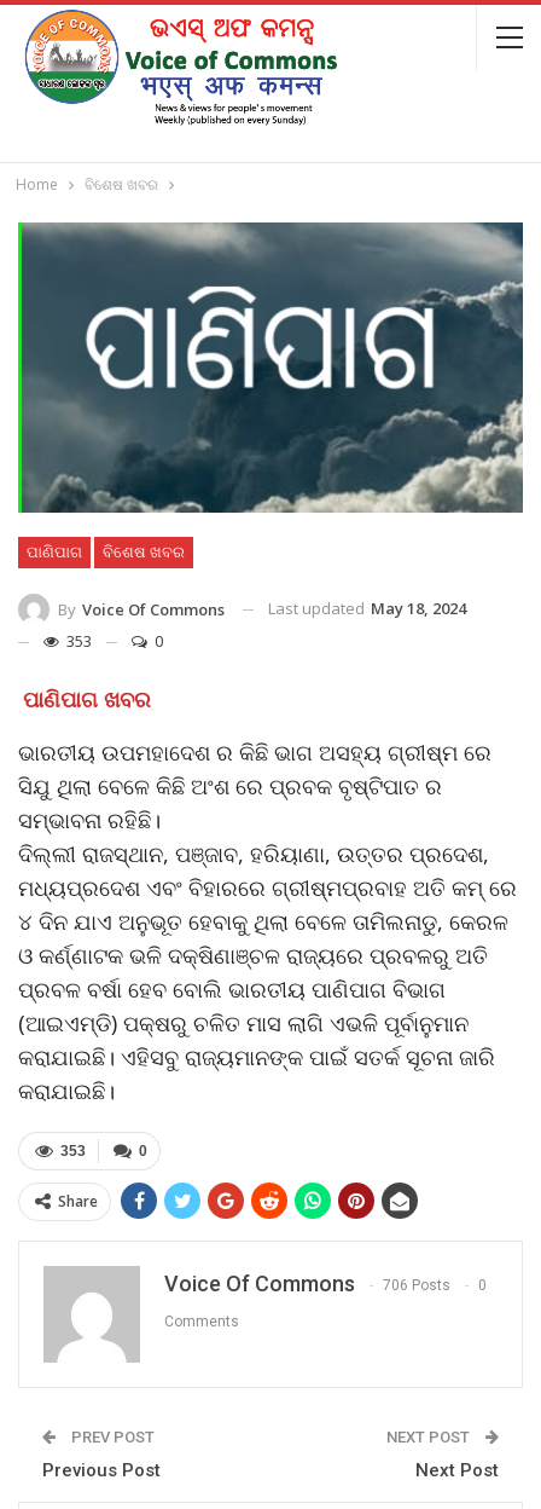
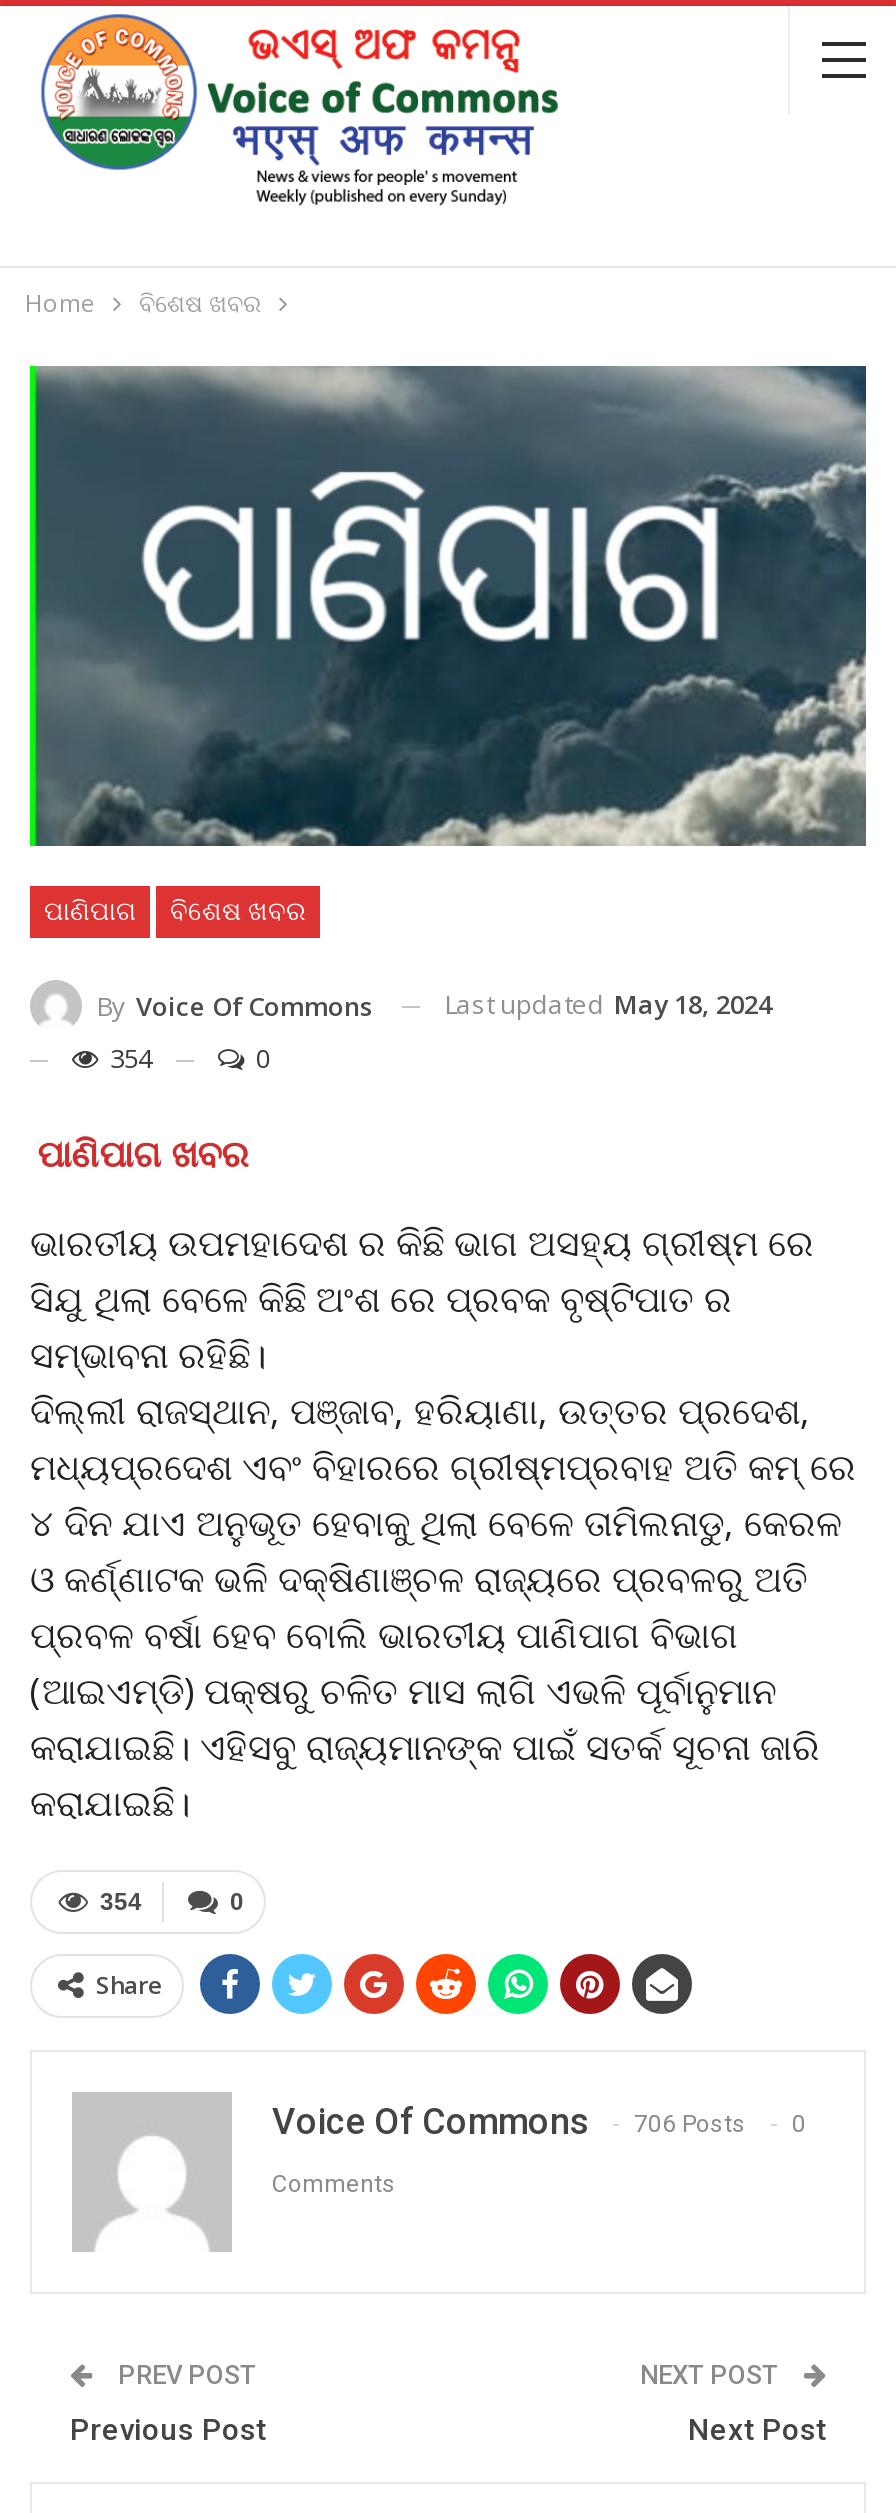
- 353
+ 354

- 353
+ 354
